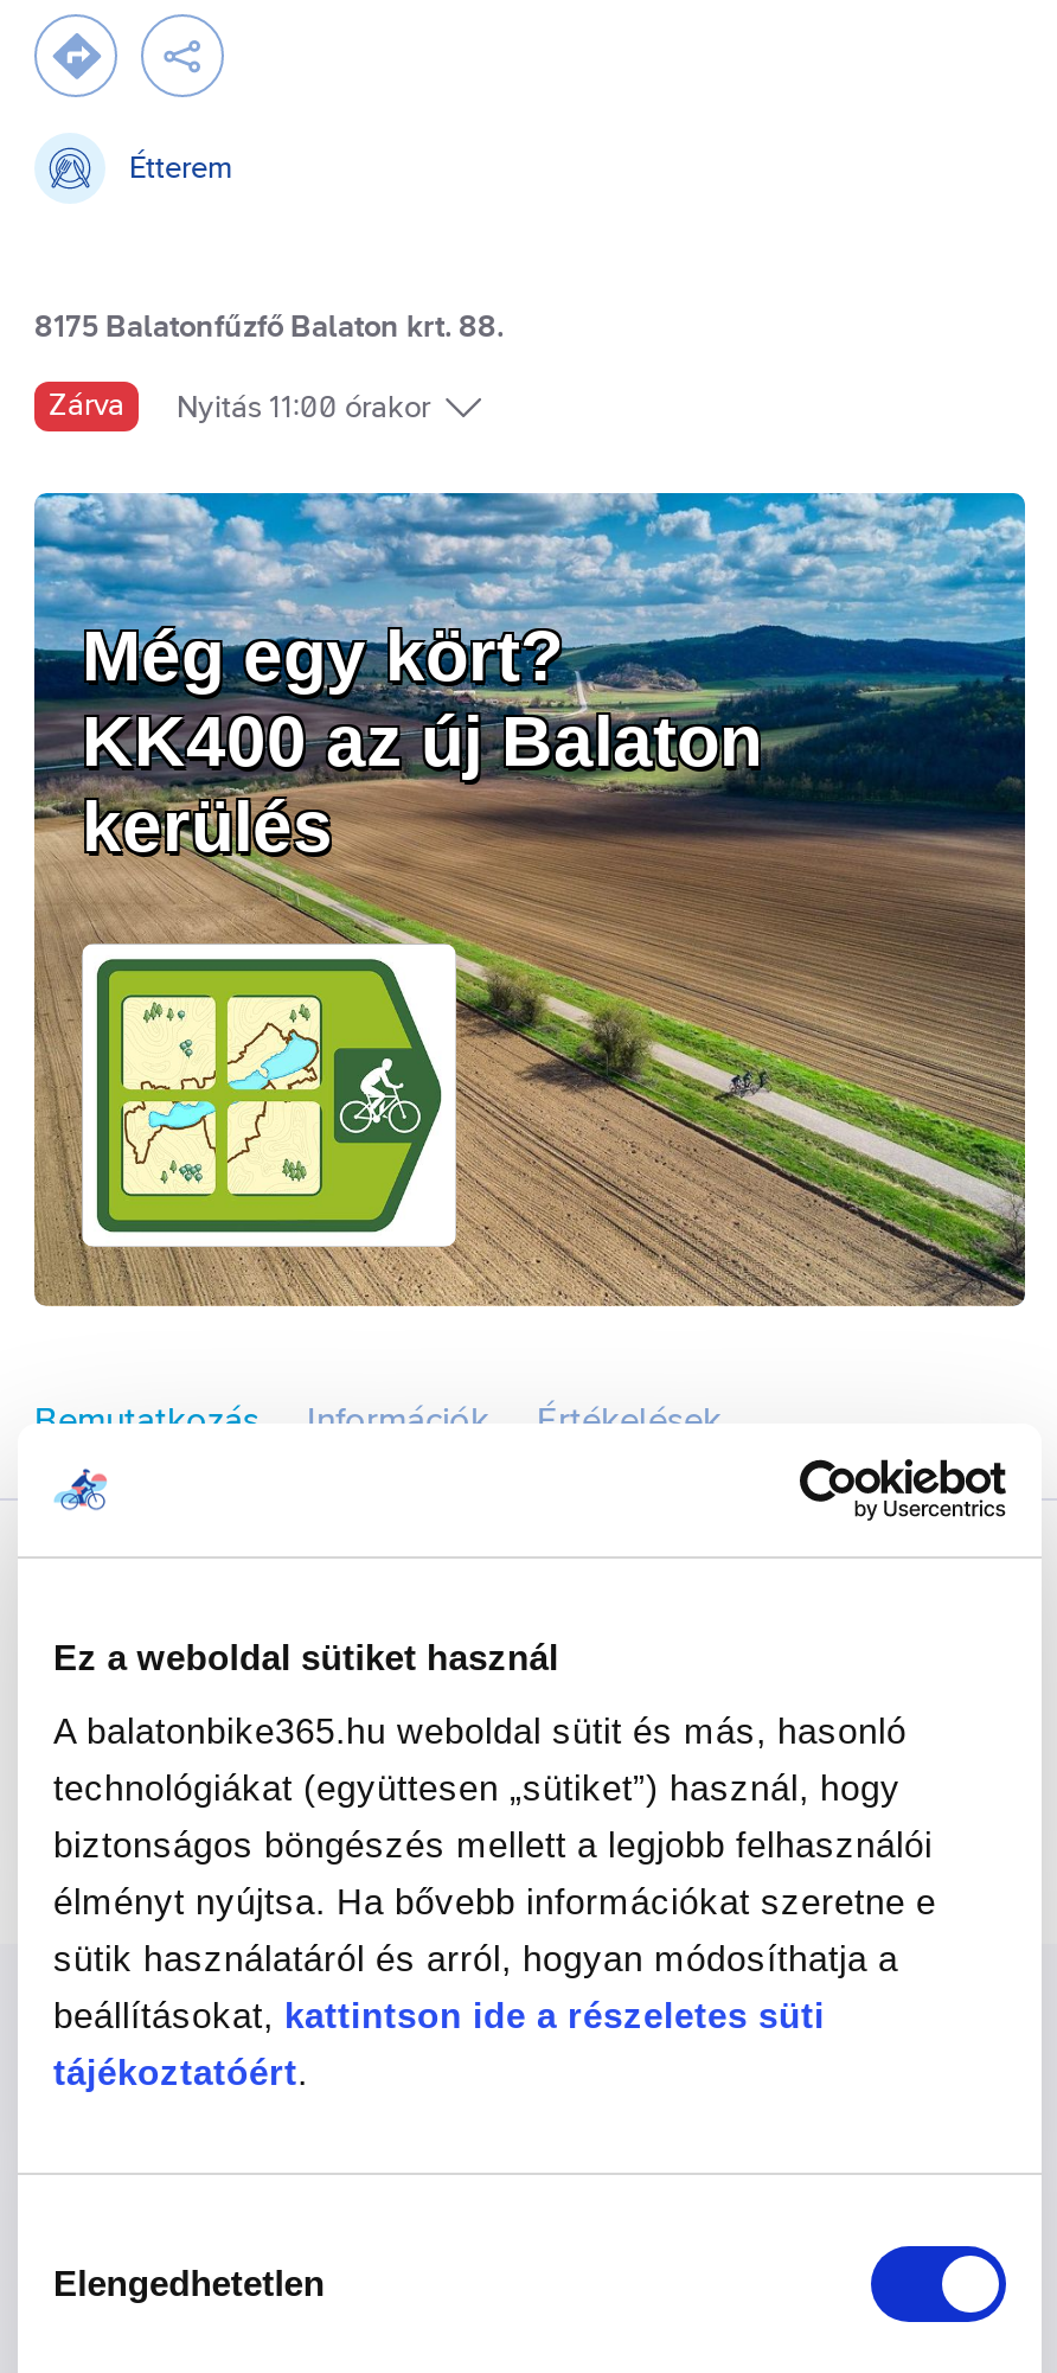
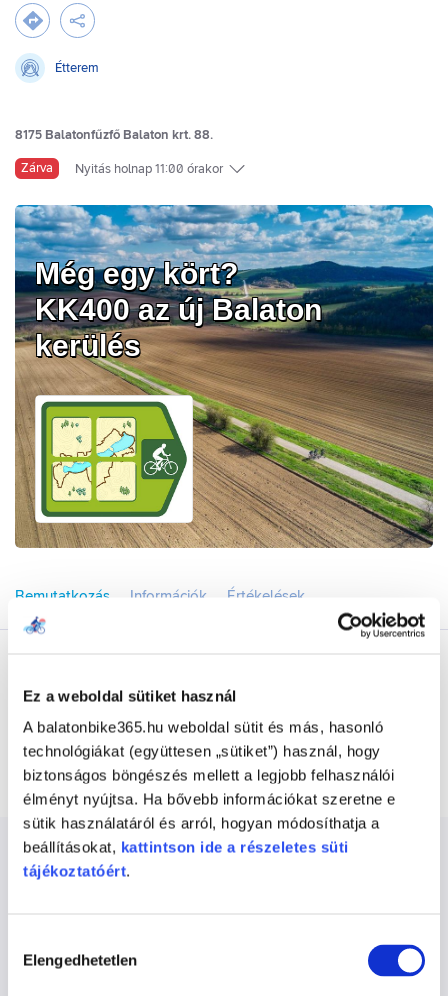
- Nyitás 11:00 órakor
+ Nyitás holnap 11:00 órakor
